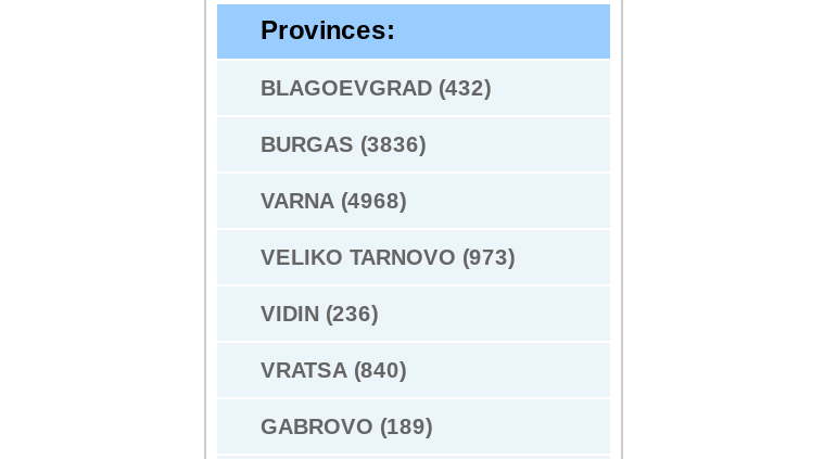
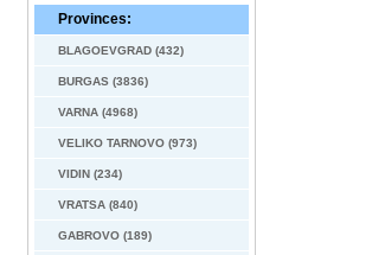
- VIDIN (236)
+ VIDIN (234)
